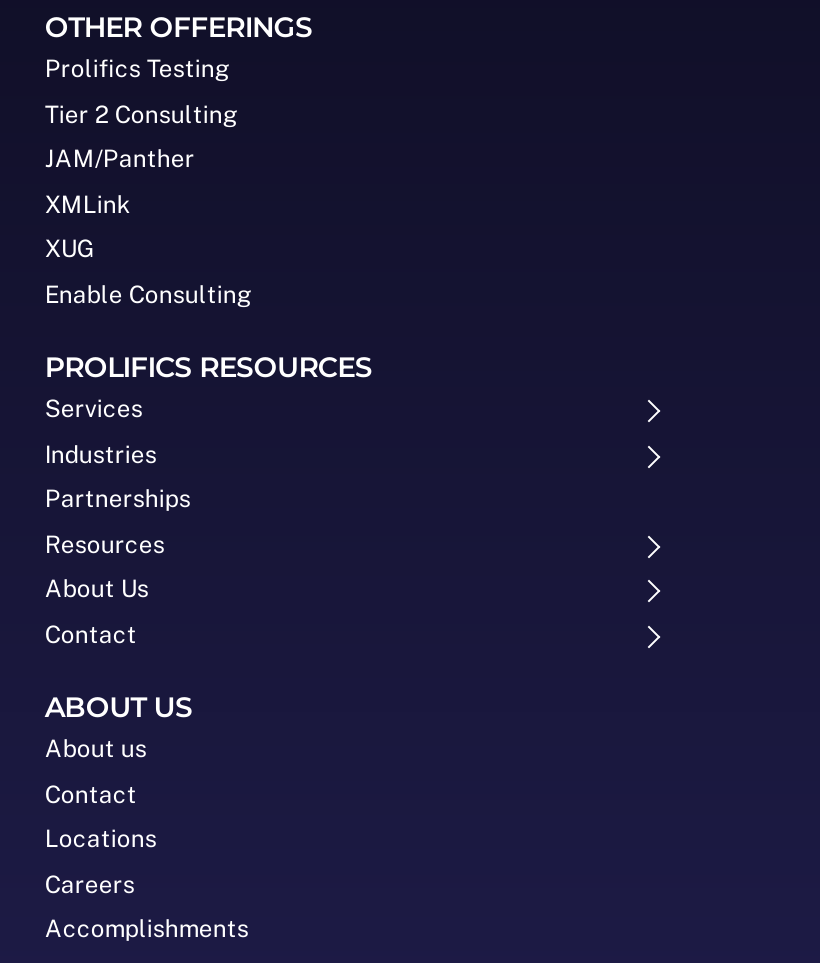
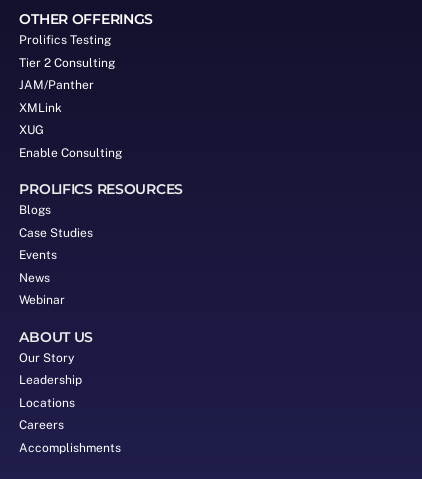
- Services
- Industries
- Partnerships
- Resources
- About Us
- Contact
+ Blogs
+ Case Studies
+ Events
+ News
+ Webinar

- About us
+ Our Story

- Contact
+ Leadership
